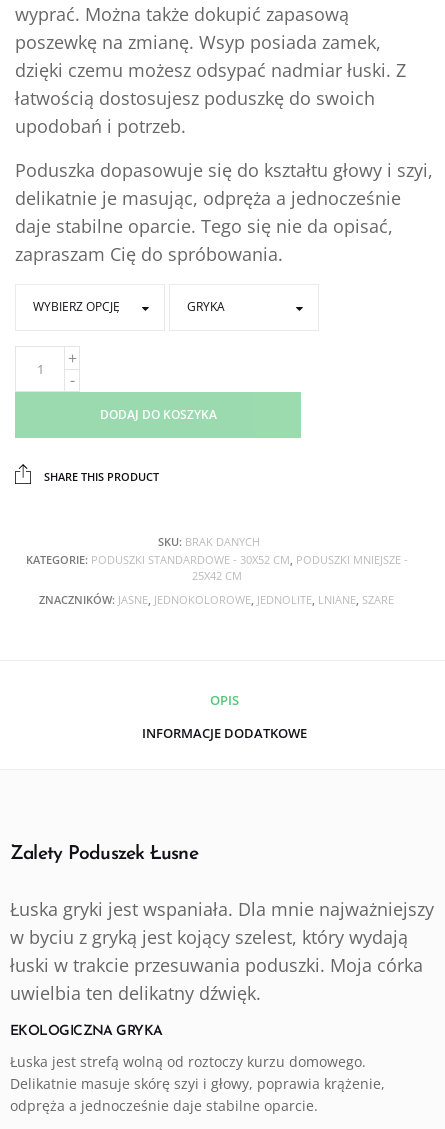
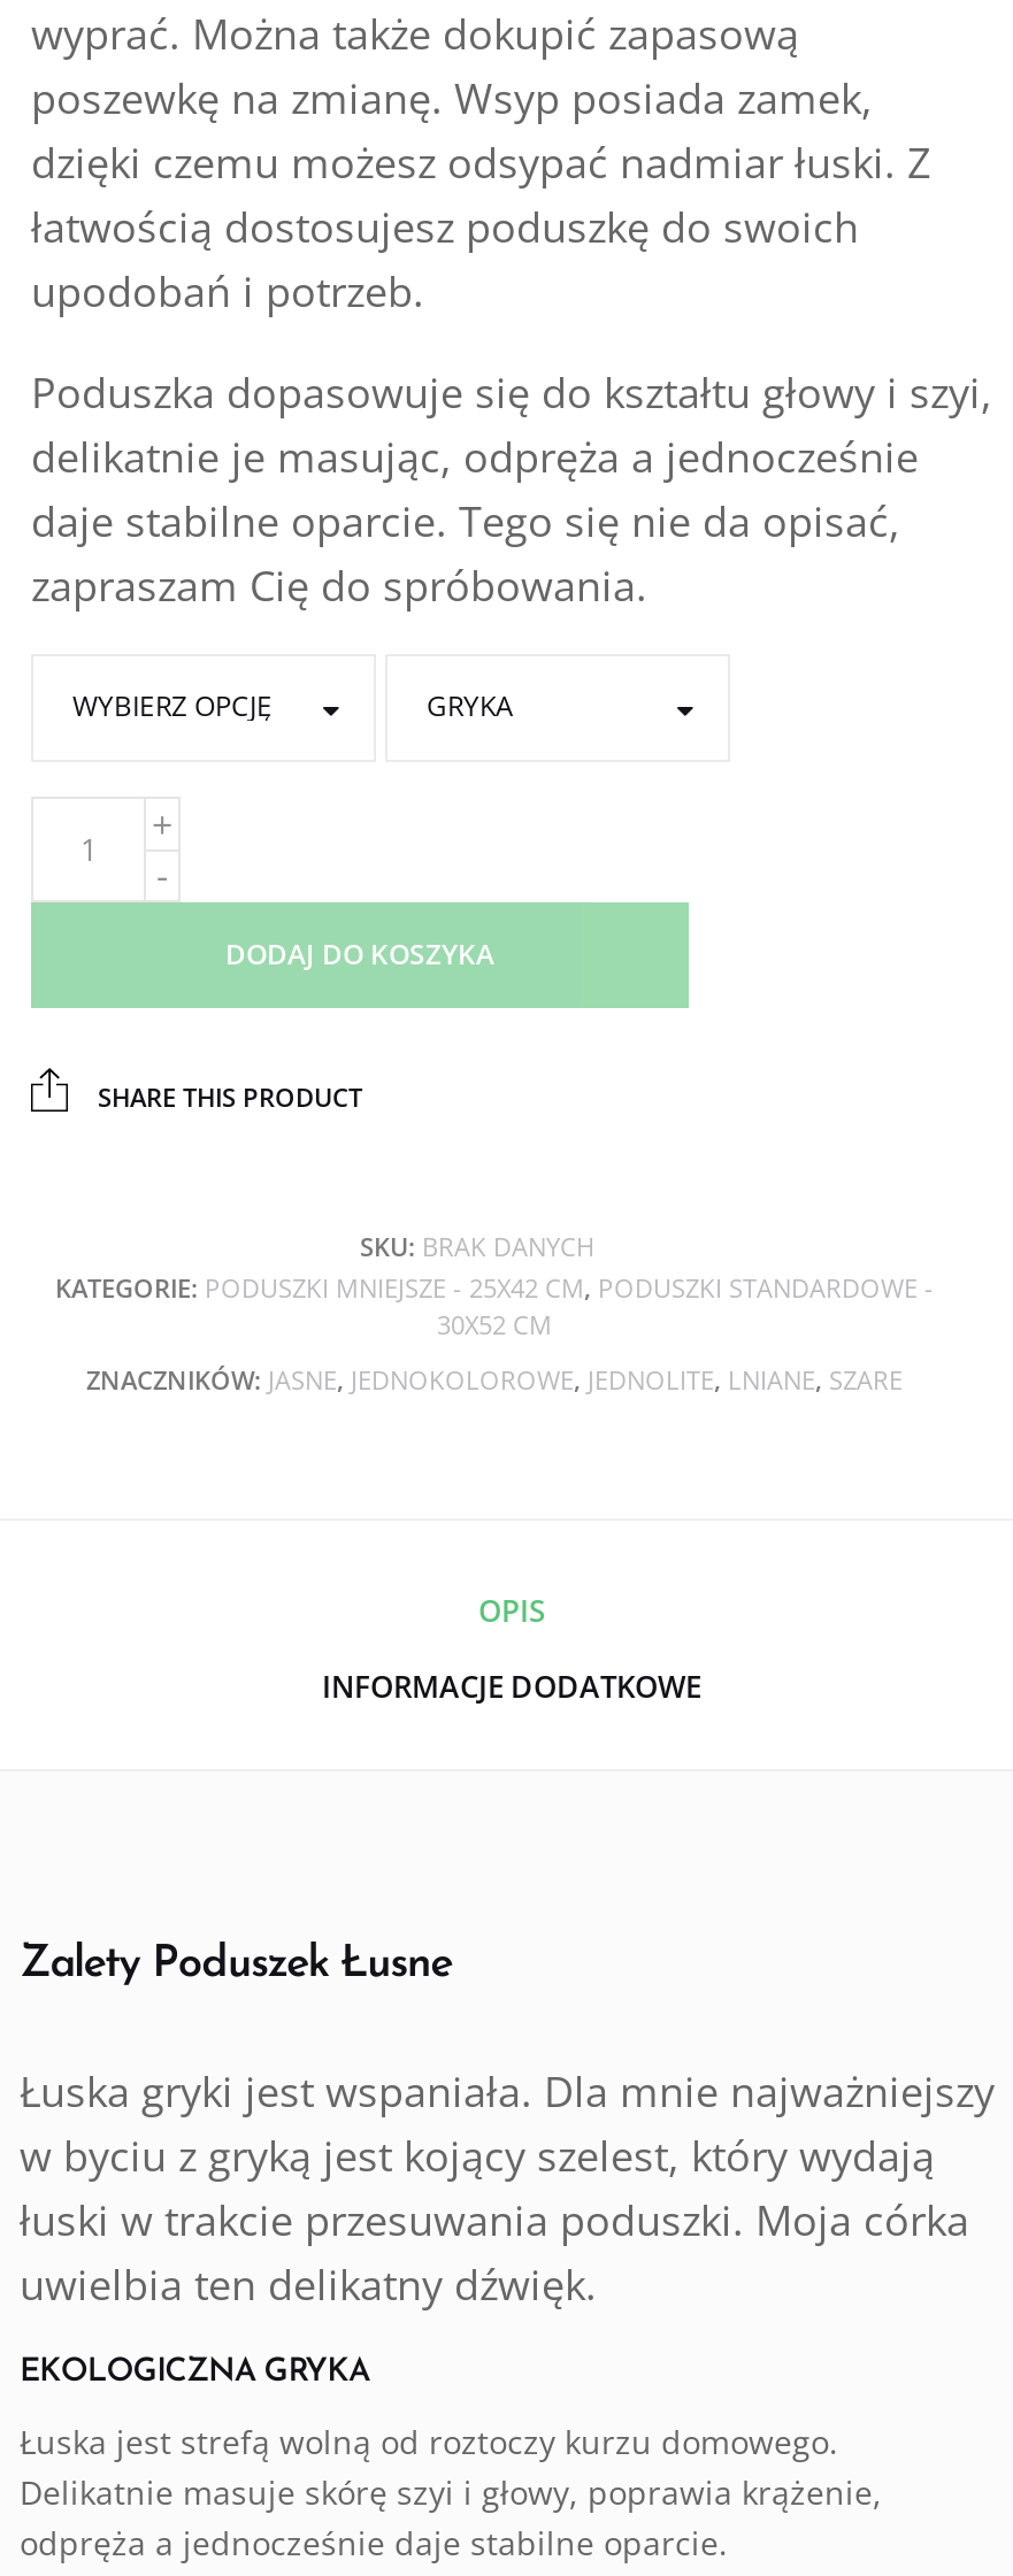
- KATEGORIE: PODUSZKI STANDARDOWE - 30X52 CM, PODUSZKI MNIEJSZE -
+ KATEGORIE: PODUSZKI MNIEJSZE - 25X42 CM, PODUSZKI STANDARDOWE -

- 25X42 CM
+ 30X52 CM
